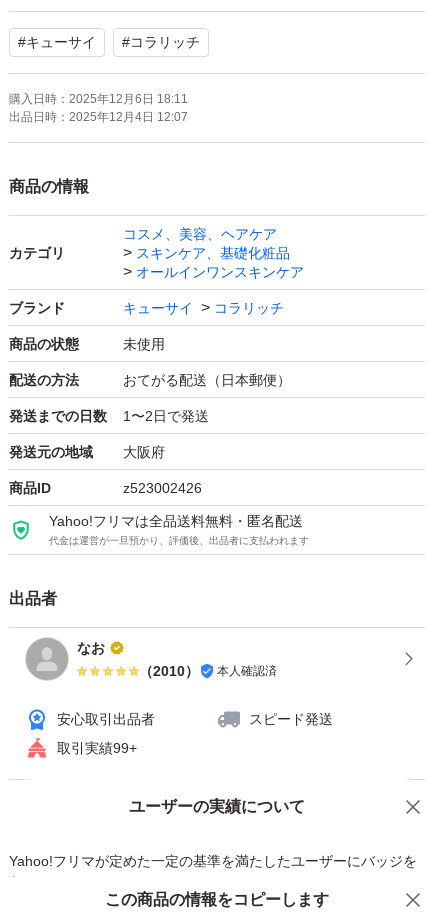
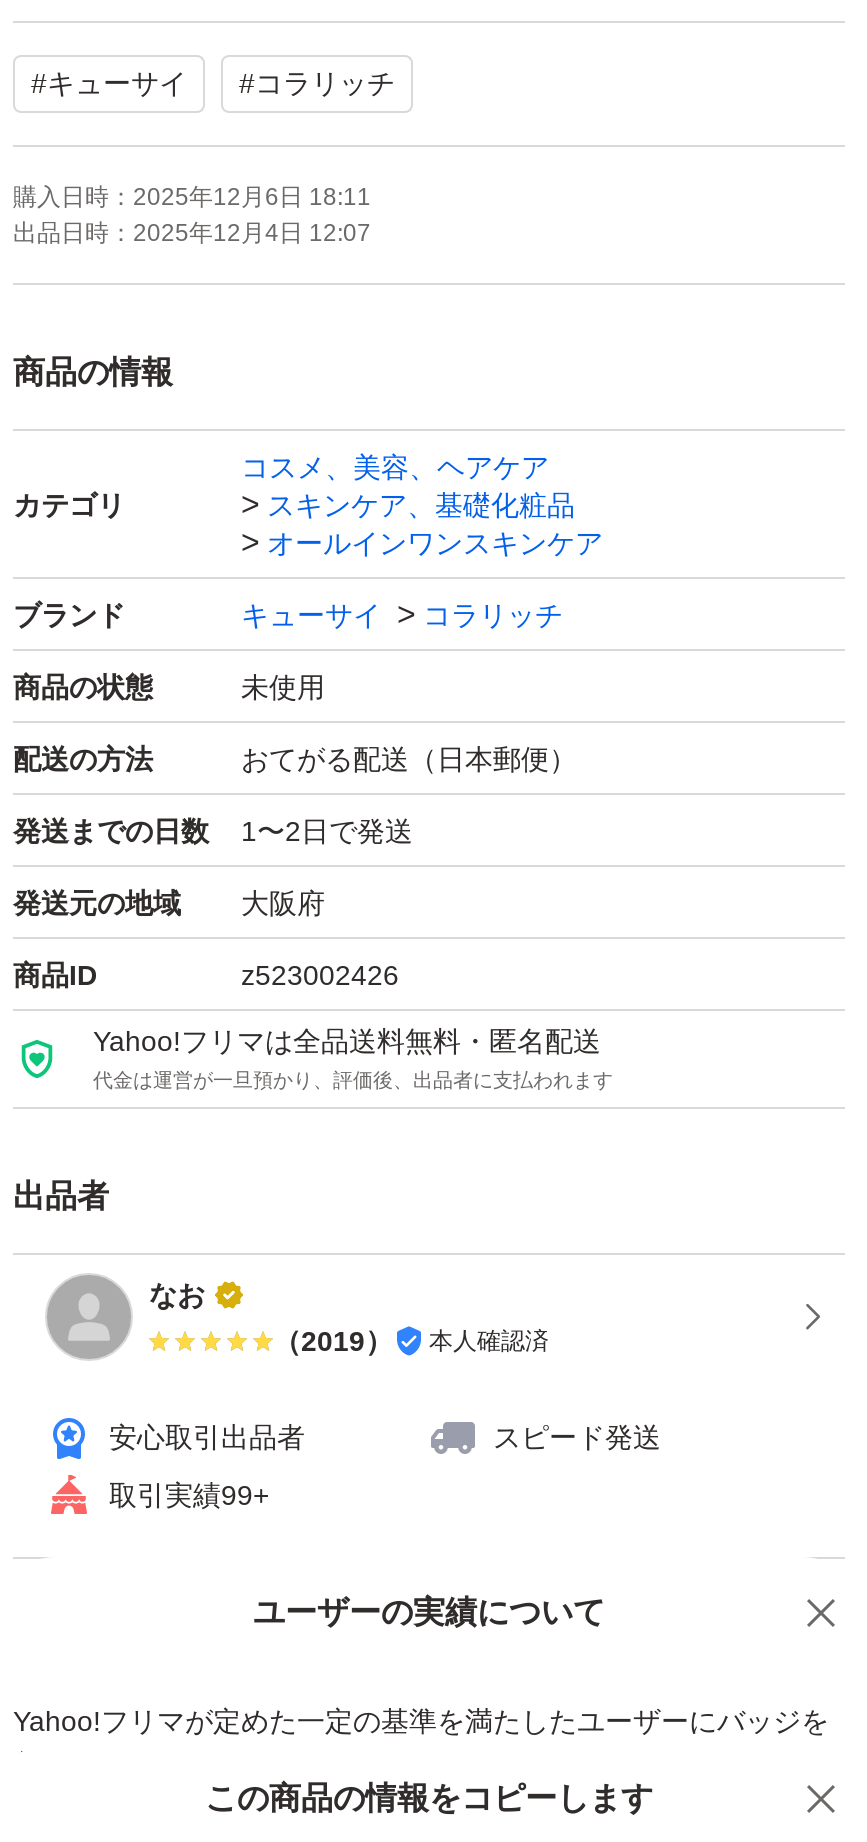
- （2010） 本人確認済
+ （2019） 本人確認済
